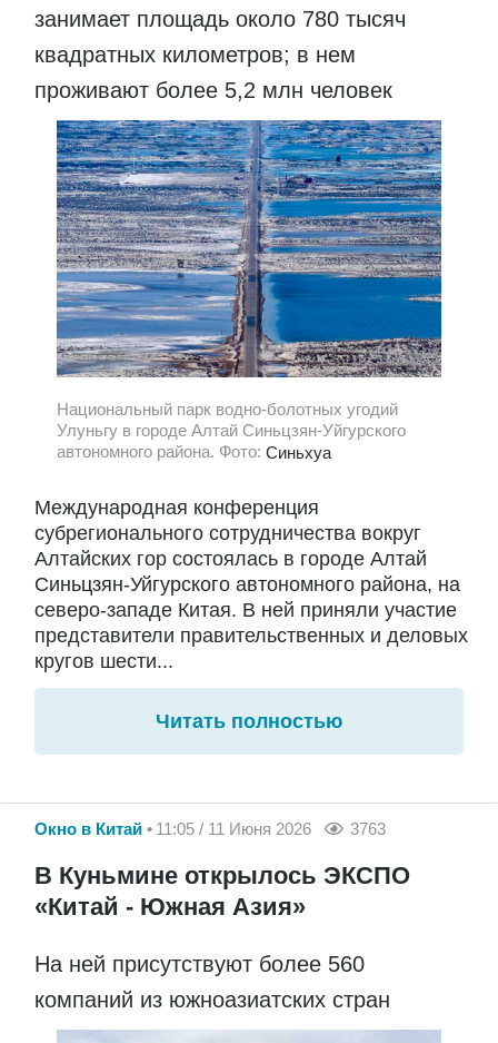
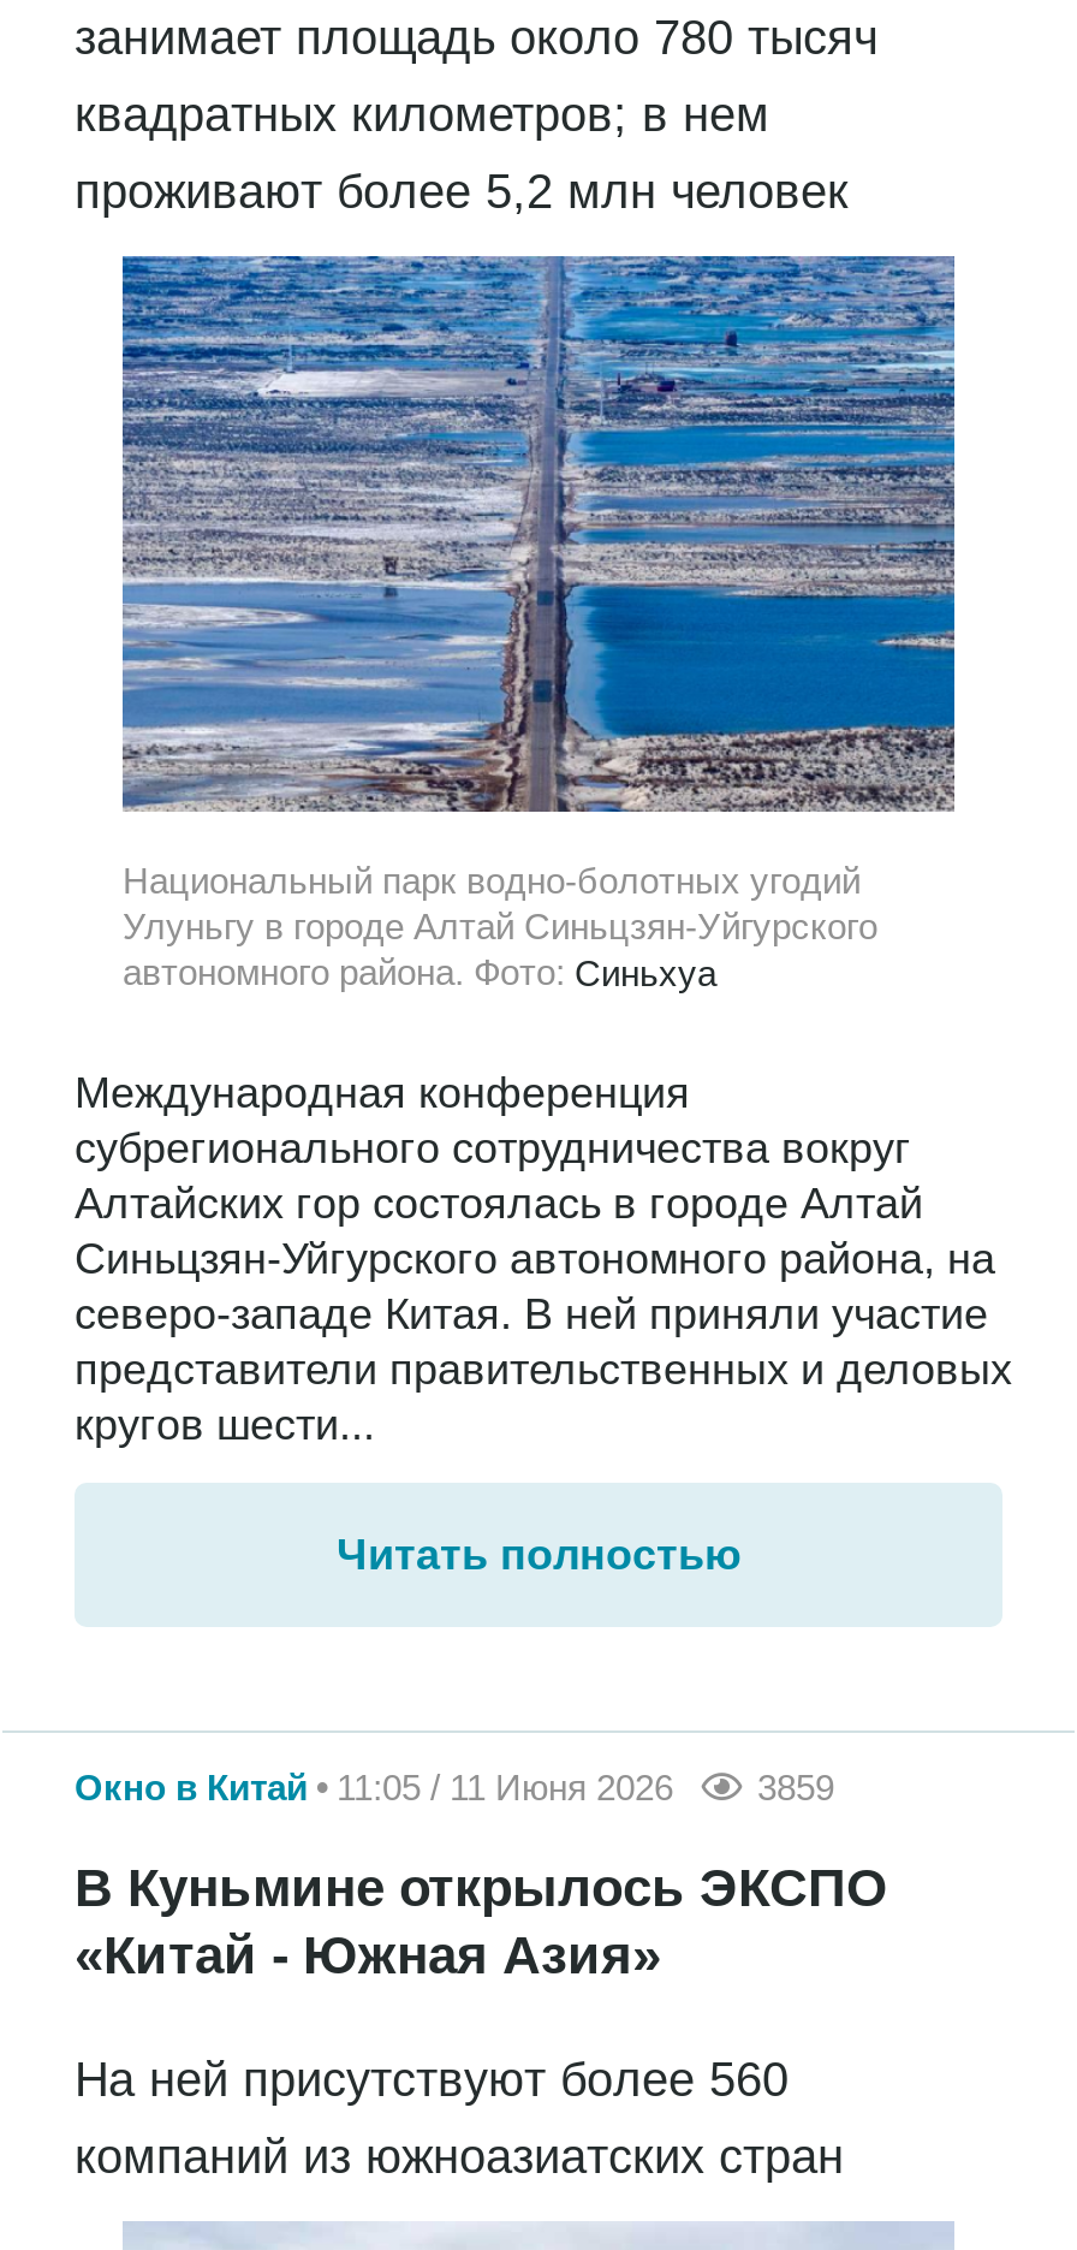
- 3763
+ 3859
